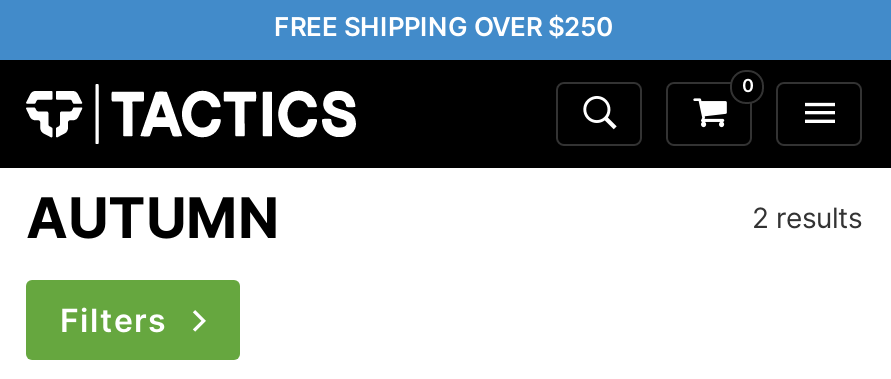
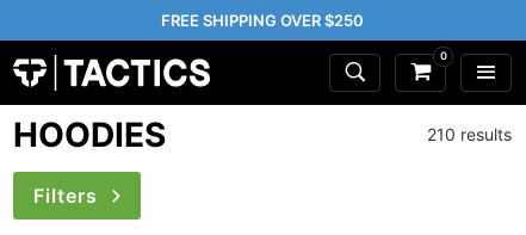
- AUTUMN
- 2 results
+ HOODIES
+ 210 results
